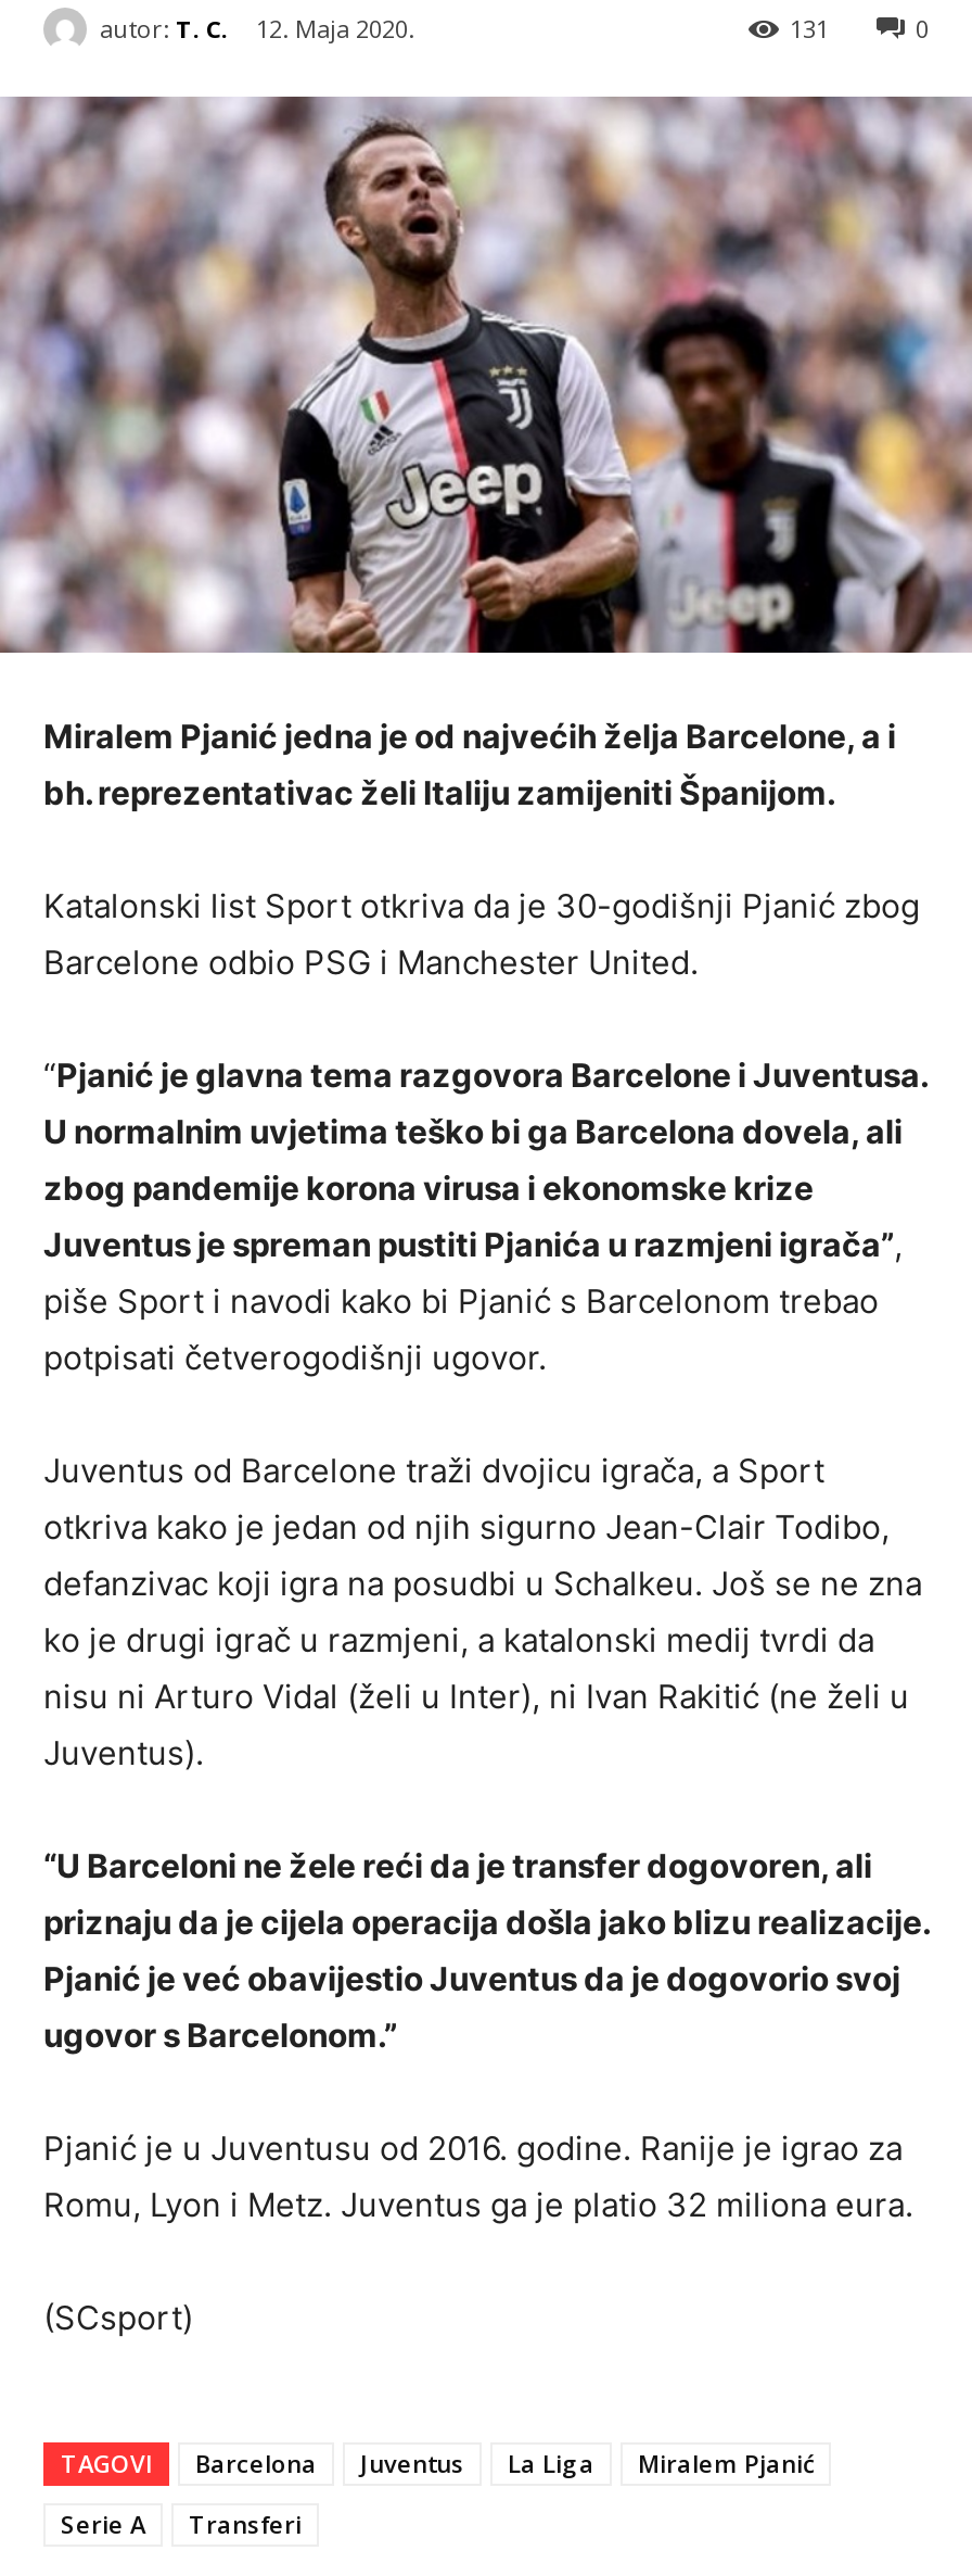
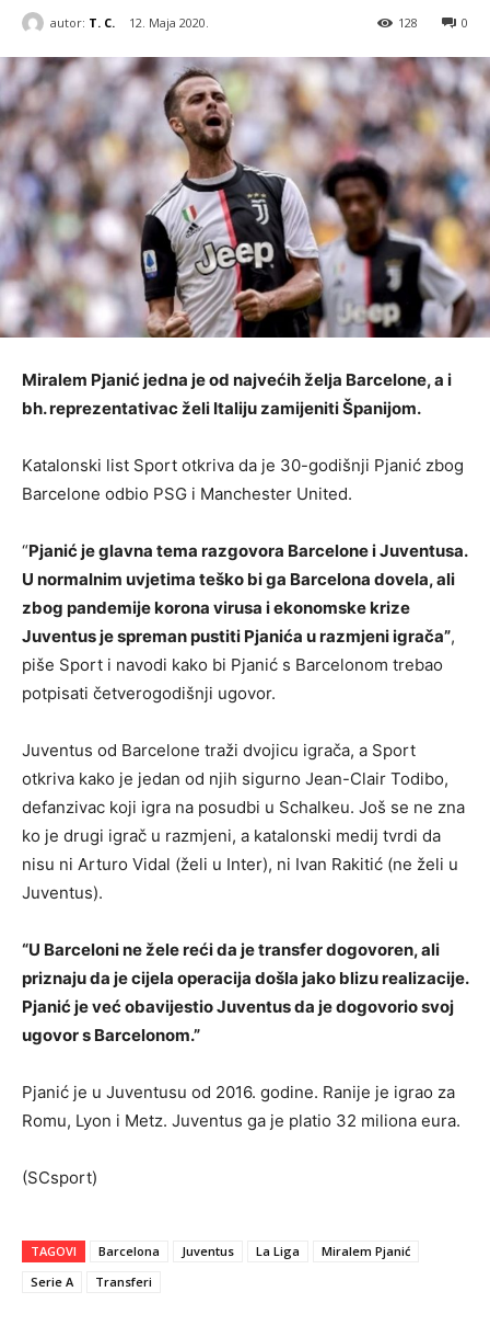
- 131
+ 128
